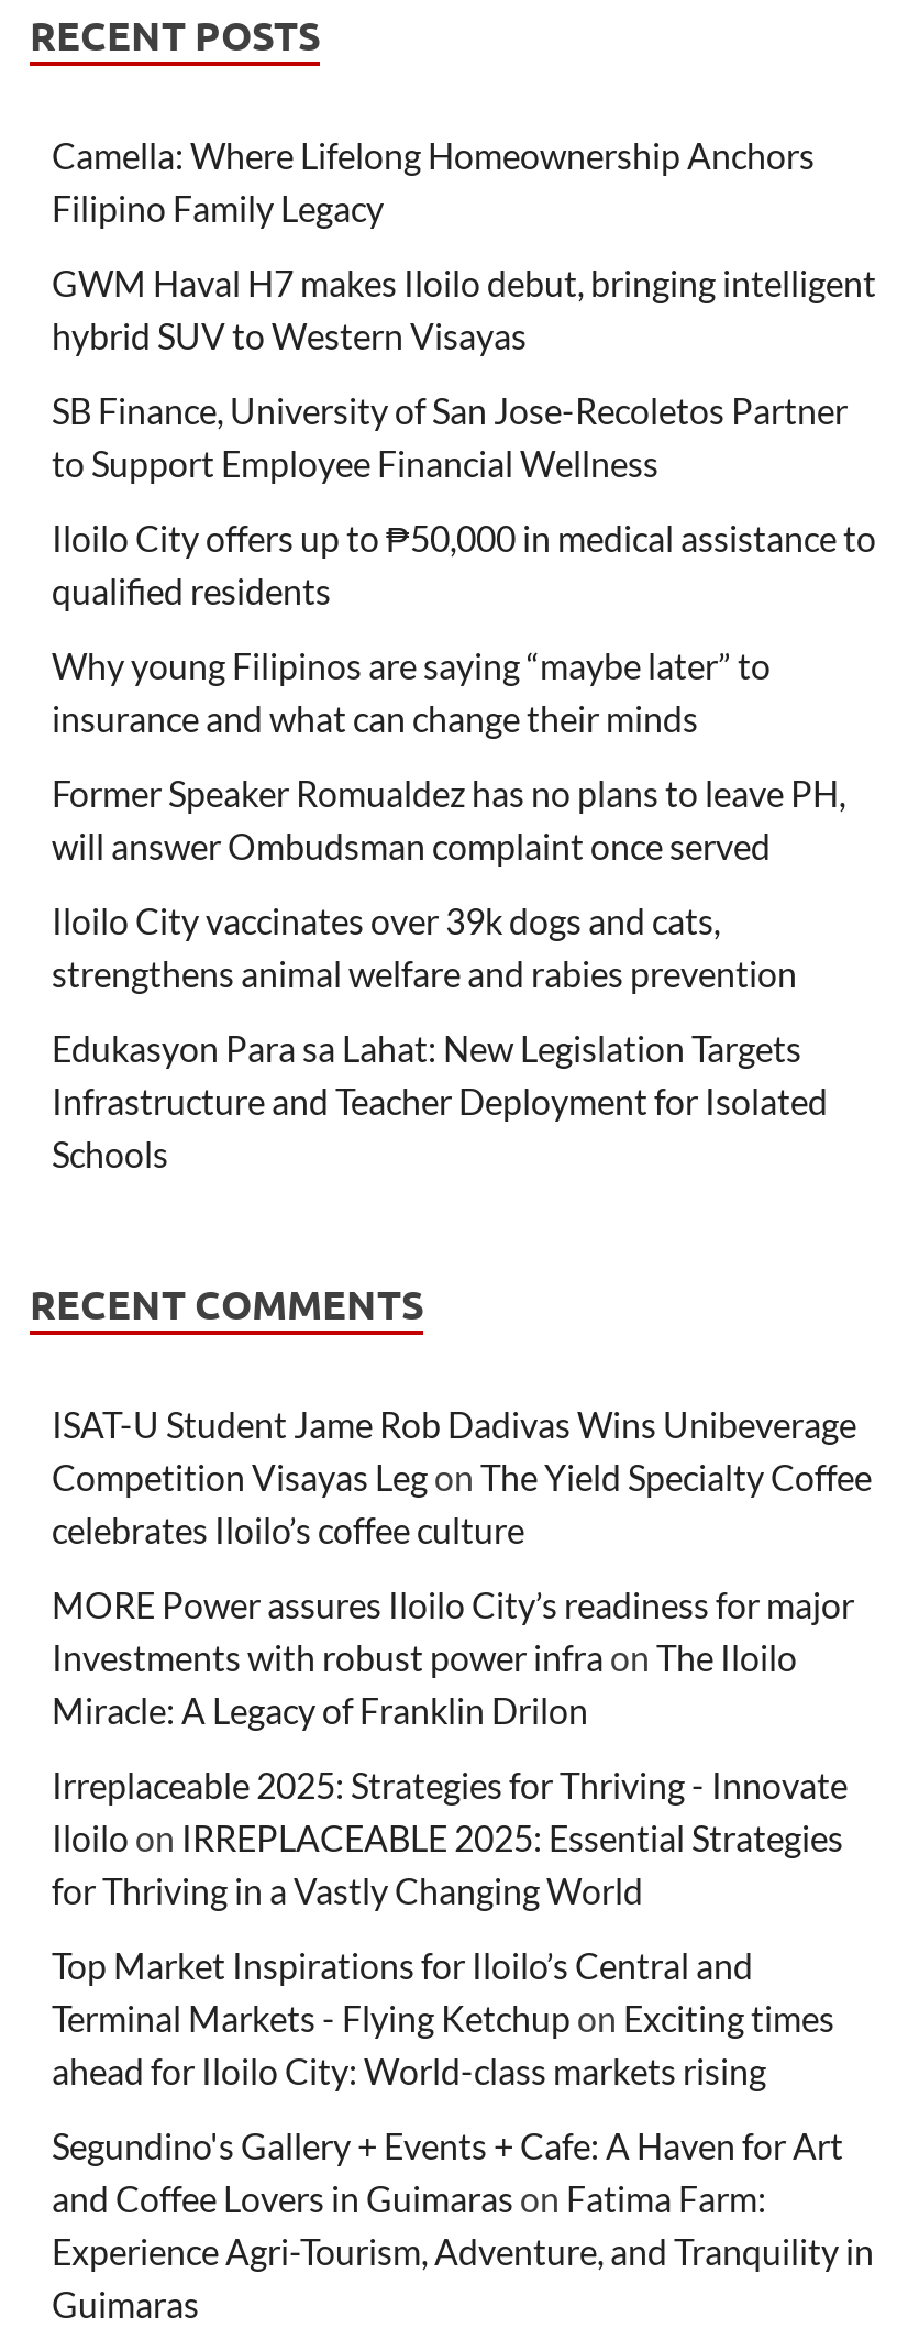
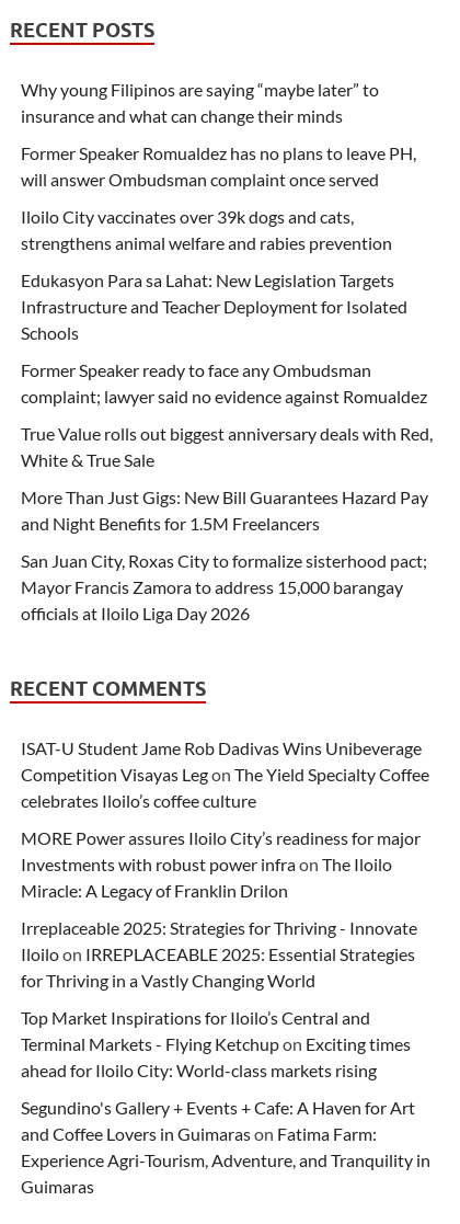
- Camella: Where Lifelong Homeownership Anchors
- Filipino Family Legacy
- GWM Haval H7 makes Iloilo debut, bringing intelligent
- hybrid SUV to Western Visayas
- SB Finance, University of San Jose-Recoletos Partner
- to Support Employee Financial Wellness
- Iloilo City offers up to ₱50,000 in medical assistance to
- qualified residents

moved up: Why young Filipinos are saying “maybe later” to | insurance and what can change their minds | Former Speaker Romualdez has no plans to leave PH, | ... | Infrastructure and Teacher Deployment for Isolated | Schools

+ Former Speaker ready to face any Ombudsman
+ complaint; lawyer said no evidence against Romualdez
+ True Value rolls out biggest anniversary deals with Red,
+ White & True Sale
+ More Than Just Gigs: New Bill Guarantees Hazard Pay
+ and Night Benefits for 1.5M Freelancers
+ San Juan City, Roxas City to formalize sisterhood pact;
+ Mayor Francis Zamora to address 15,000 barangay
+ officials at Iloilo Liga Day 2026
